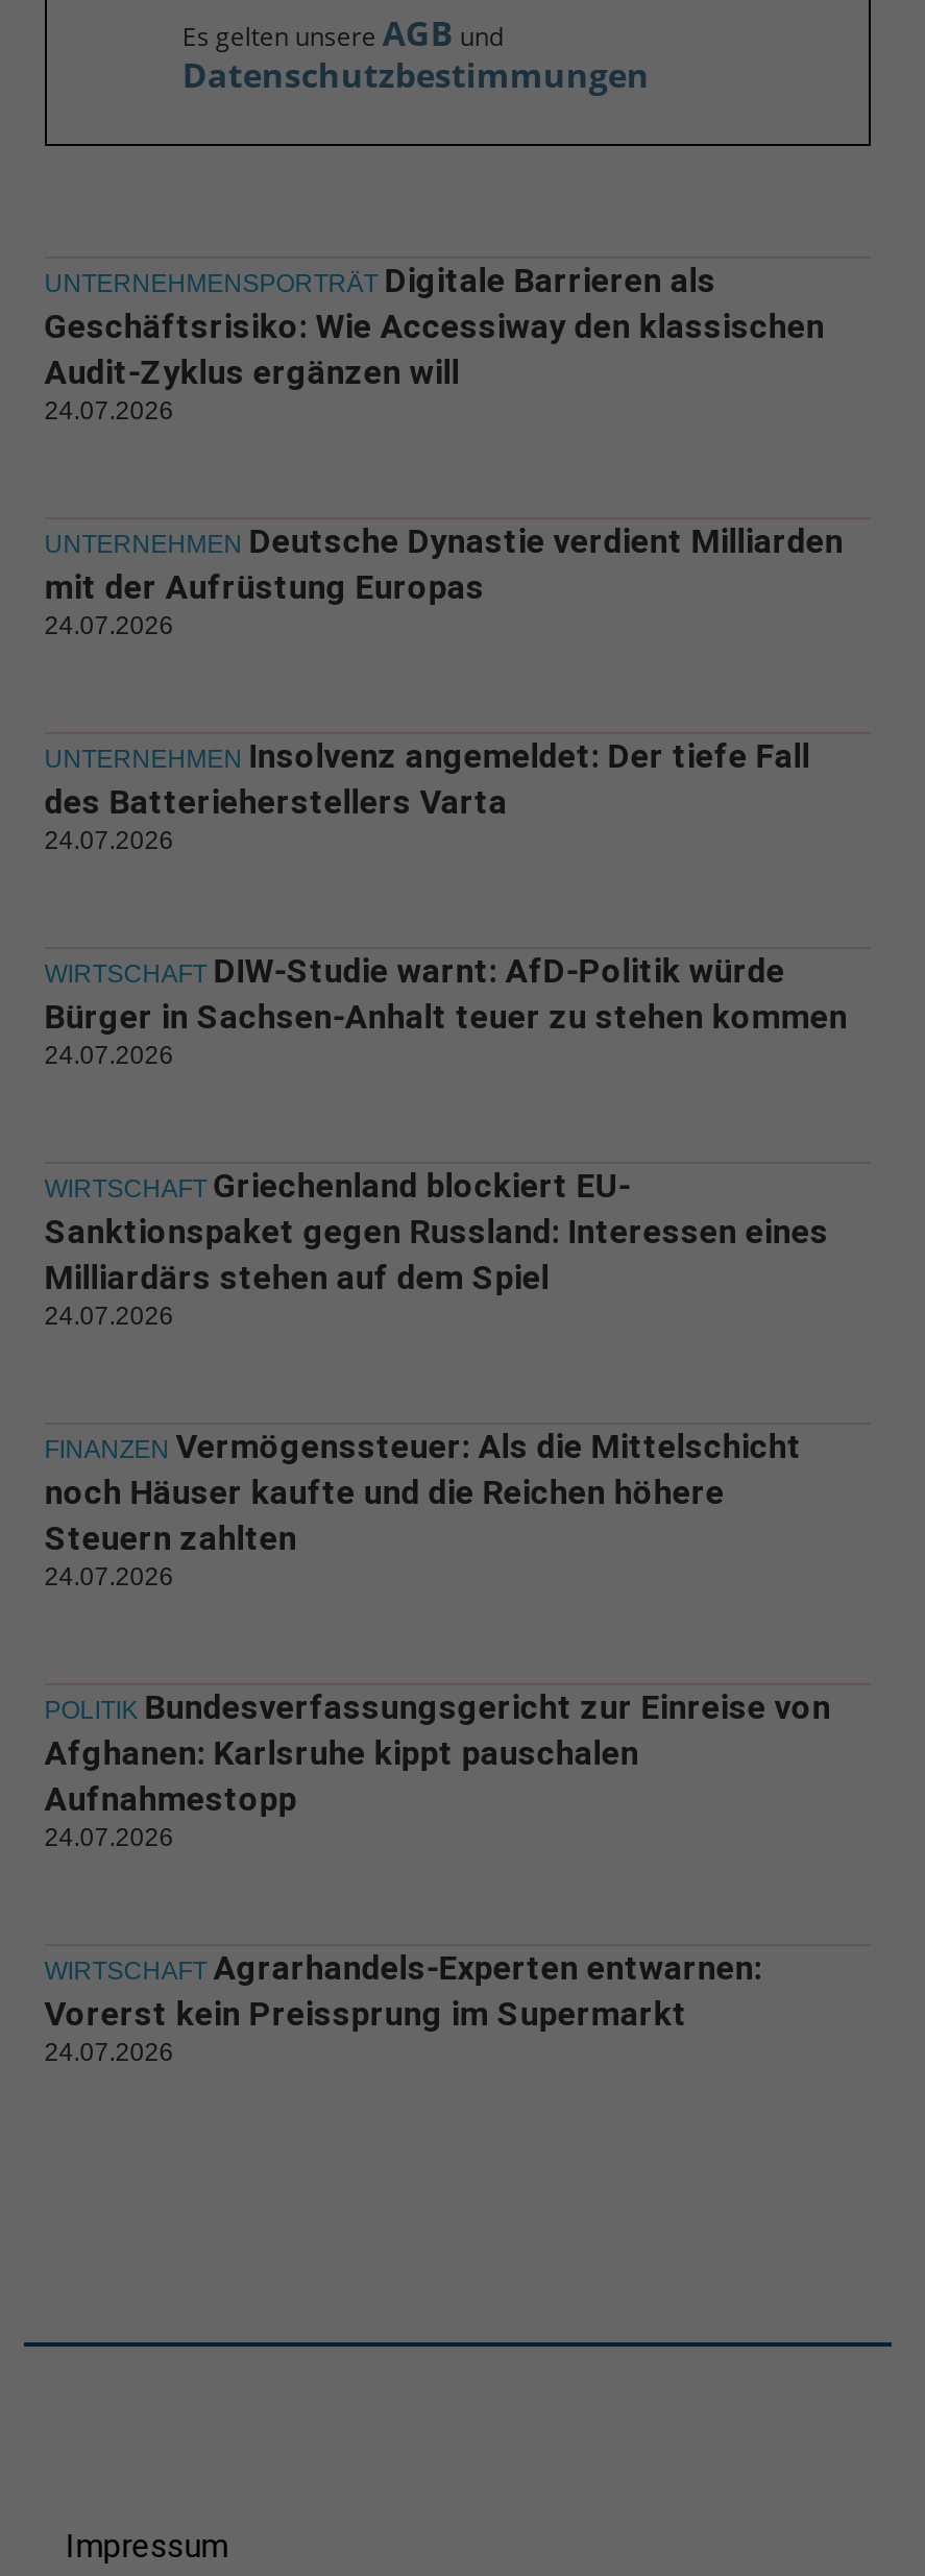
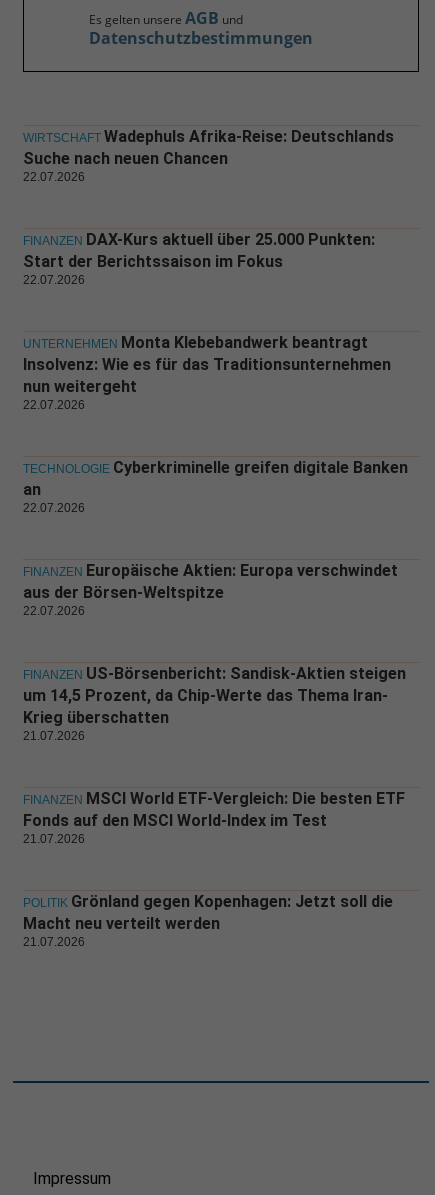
- UNTERNEHMENSPORTRÄT Digitale Barrieren als
- Geschäftsrisiko: Wie Accessiway den klassischen
- Audit-Zyklus ergänzen will
- 24.07.2026
+ WIRTSCHAFT Wadephuls Afrika-Reise: Deutschlands
+ Suche nach neuen Chancen
+ 22.07.2026

- UNTERNEHMEN Deutsche Dynastie verdient Milliarden
- mit der Aufrüstung Europas
- 24.07.2026
+ FINANZEN DAX-Kurs aktuell über 25.000 Punkten:
+ Start der Berichtssaison im Fokus
+ 22.07.2026

- UNTERNEHMEN Insolvenz angemeldet: Der tiefe Fall
- des Batterieherstellers Varta
- 24.07.2026
+ UNTERNEHMEN Monta Klebebandwerk beantragt
+ Insolvenz: Wie es für das Traditionsunternehmen
+ nun weitergeht
+ 22.07.2026

- WIRTSCHAFT DIW-Studie warnt: AfD-Politik würde
- Bürger in Sachsen-Anhalt teuer zu stehen kommen
- 24.07.2026
+ TECHNOLOGIE Cyberkriminelle greifen digitale Banken
+ an
+ 22.07.2026

- WIRTSCHAFT Griechenland blockiert EU-
- Sanktionspaket gegen Russland: Interessen eines
- Milliardärs stehen auf dem Spiel
- 24.07.2026
+ FINANZEN Europäische Aktien: Europa verschwindet
+ aus der Börsen-Weltspitze
+ 22.07.2026

- FINANZEN Vermögenssteuer: Als die Mittelschicht
- noch Häuser kaufte und die Reichen höhere
- Steuern zahlten
- 24.07.2026
+ FINANZEN US-Börsenbericht: Sandisk-Aktien steigen
+ um 14,5 Prozent, da Chip-Werte das Thema Iran-
+ Krieg überschatten
+ 21.07.2026

- POLITIK Bundesverfassungsgericht zur Einreise von
- Afghanen: Karlsruhe kippt pauschalen
- Aufnahmestopp
- 24.07.2026
+ FINANZEN MSCI World ETF-Vergleich: Die besten ETF
+ Fonds auf den MSCI World-Index im Test
+ 21.07.2026

- WIRTSCHAFT Agrarhandels-Experten entwarnen:
- Vorerst kein Preissprung im Supermarkt
- 24.07.2026
+ POLITIK Grönland gegen Kopenhagen: Jetzt soll die
+ Macht neu verteilt werden
+ 21.07.2026
